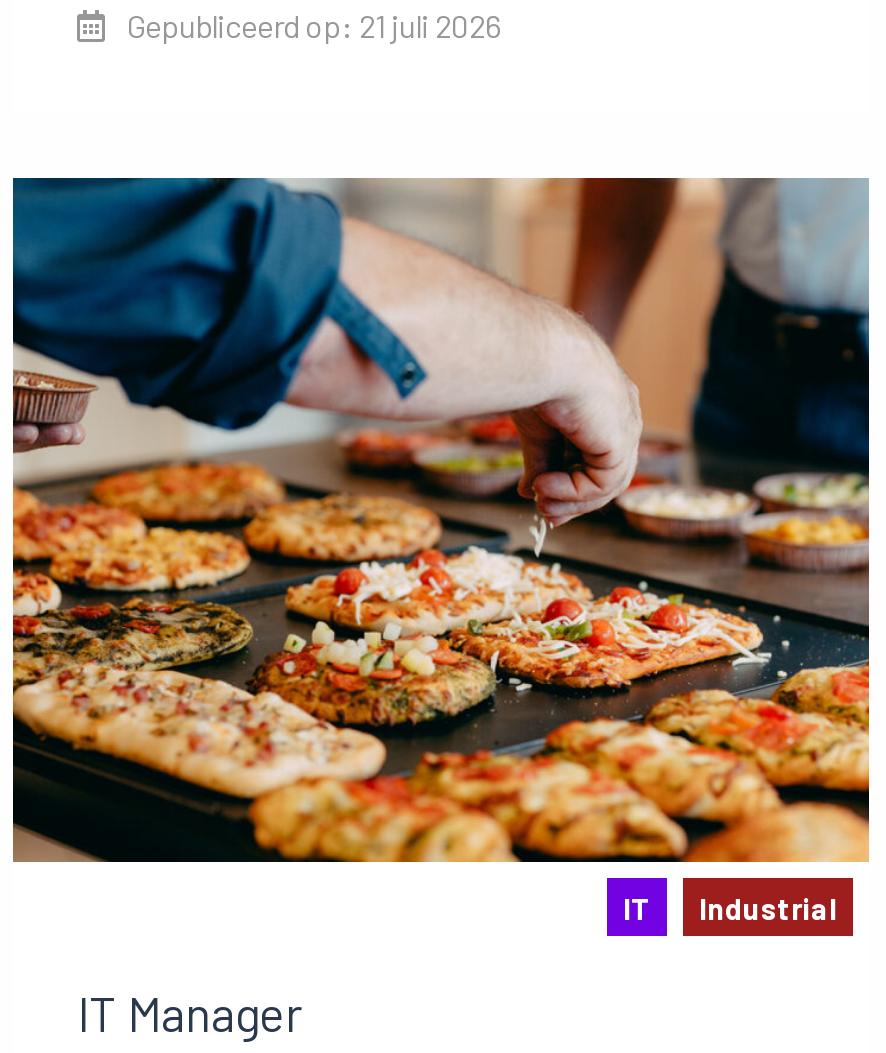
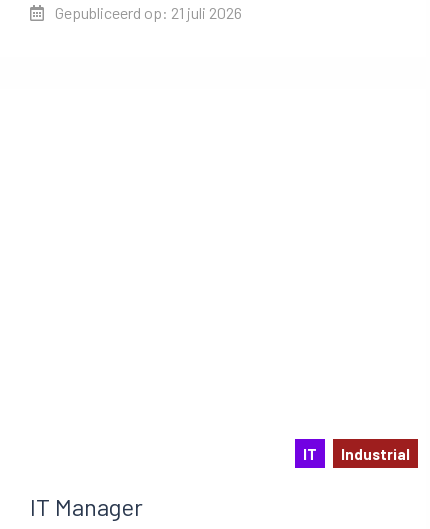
- [image]
